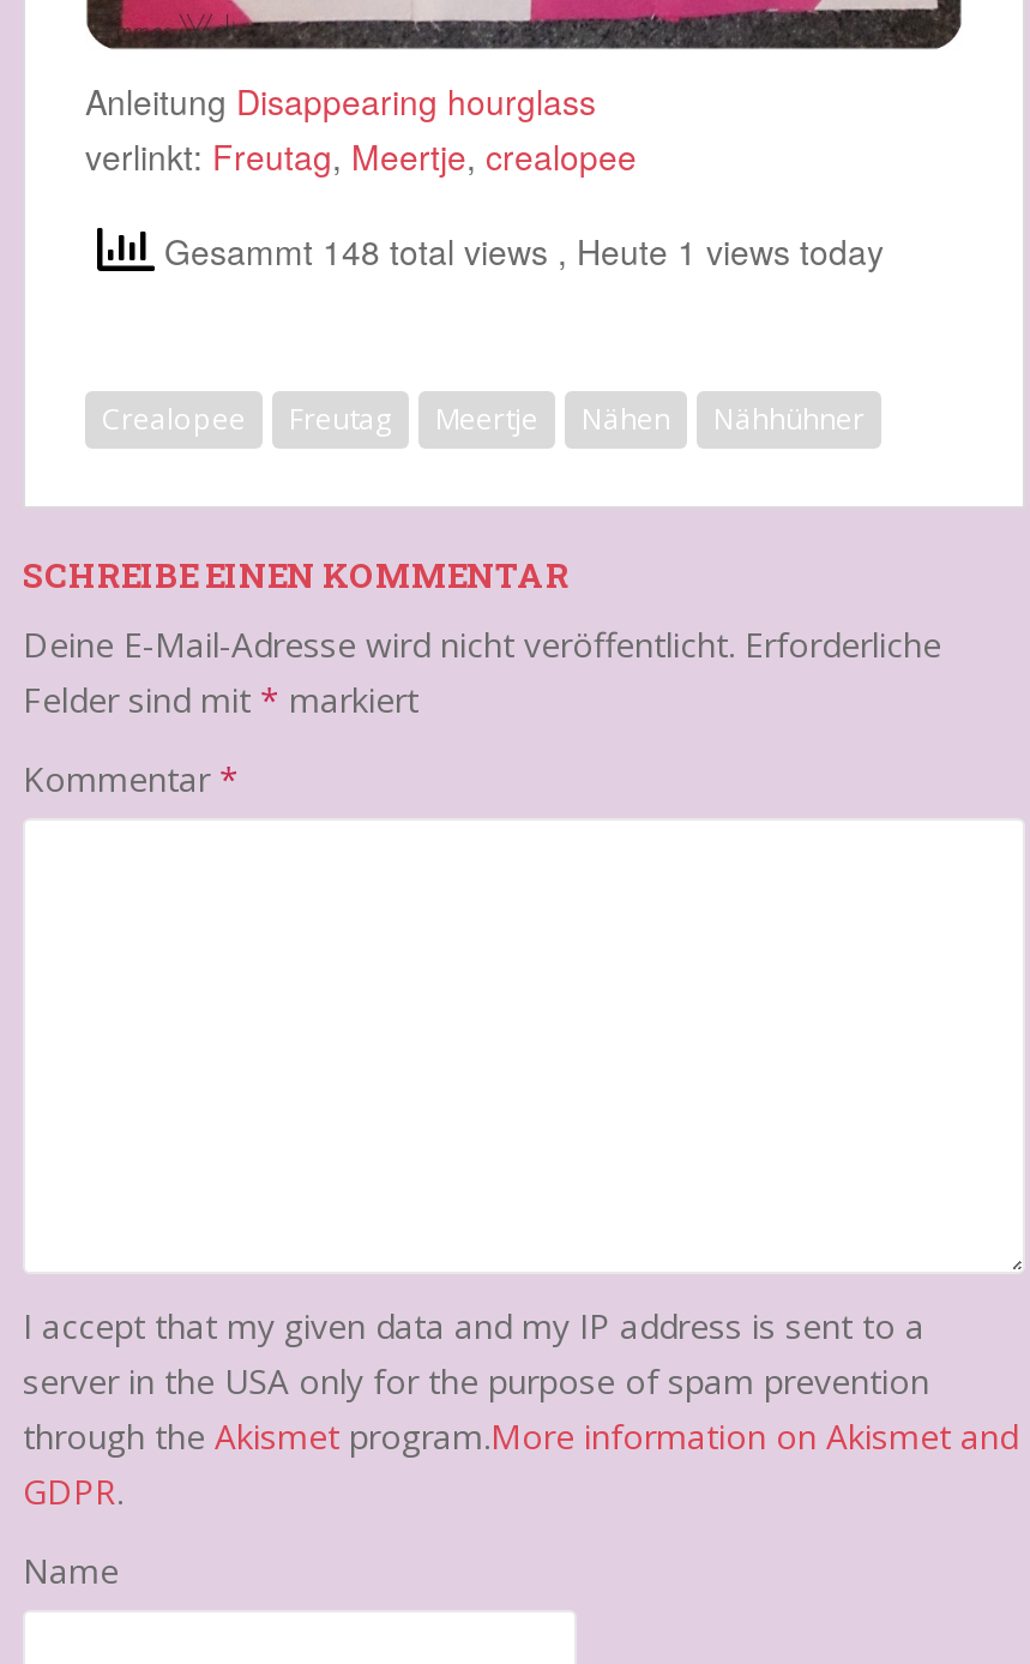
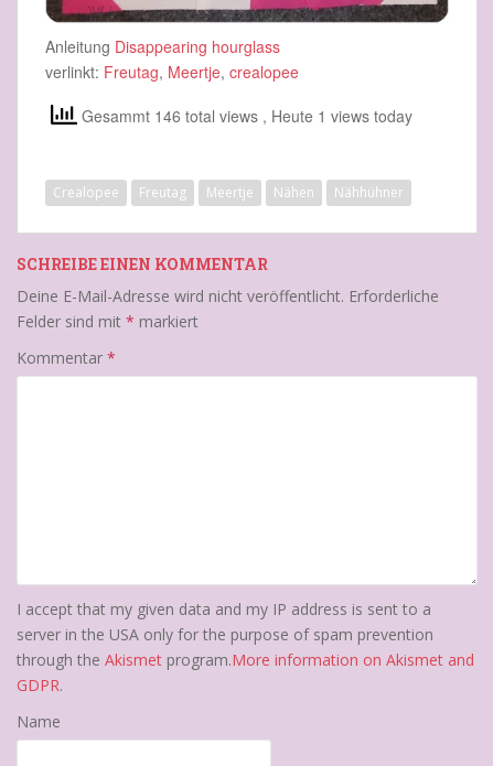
- Gesammt 148 total views, Heute 1 views today
+ Gesammt 146 total views, Heute 1 views today
